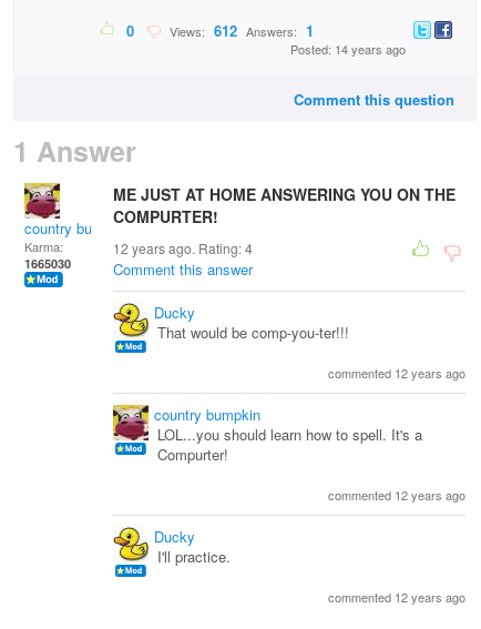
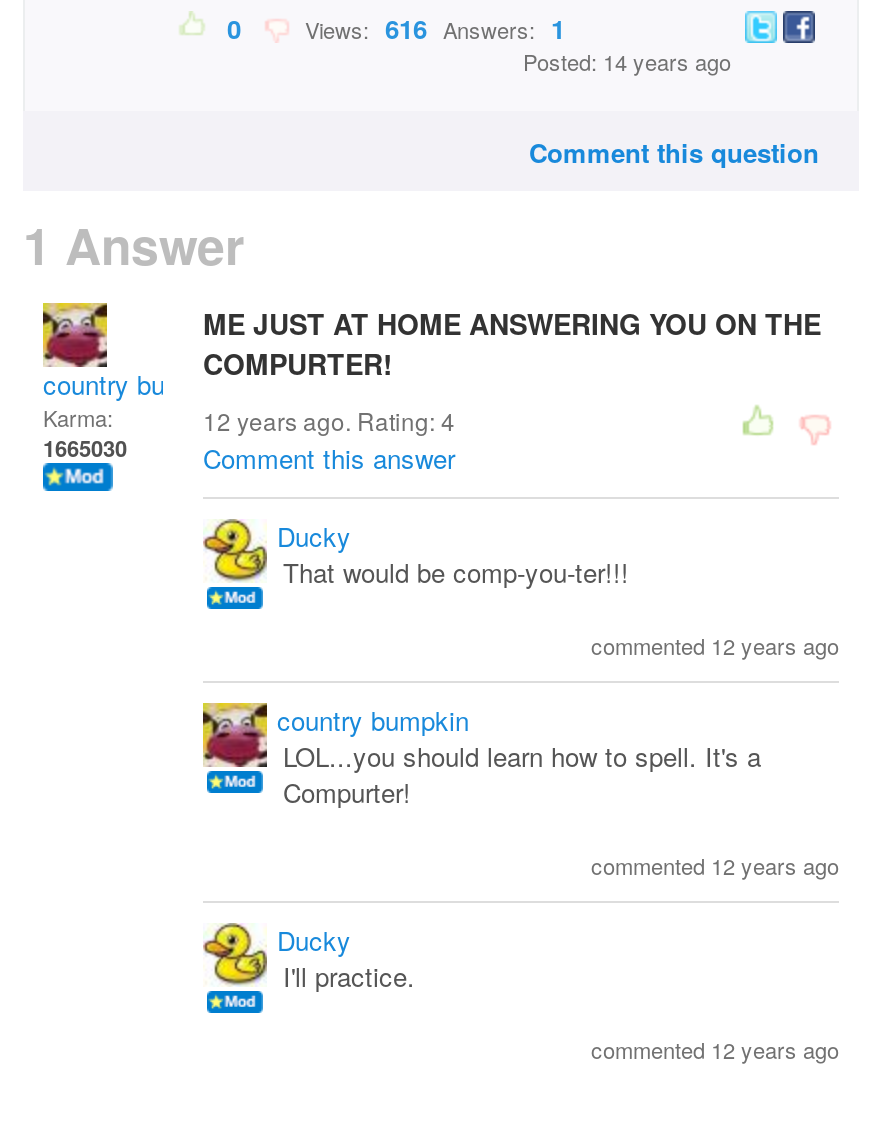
- Views: 612 Answers: 1
+ Views: 616 Answers: 1
